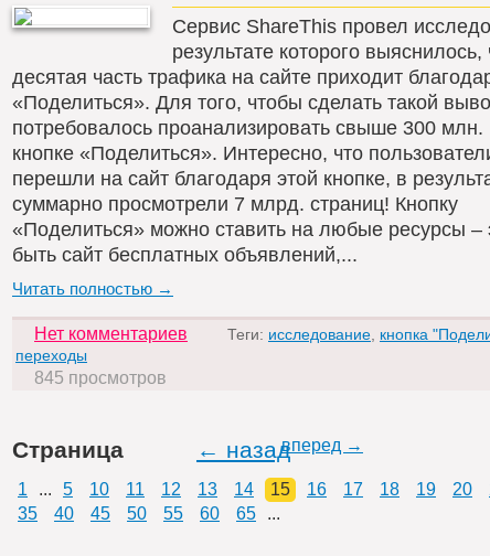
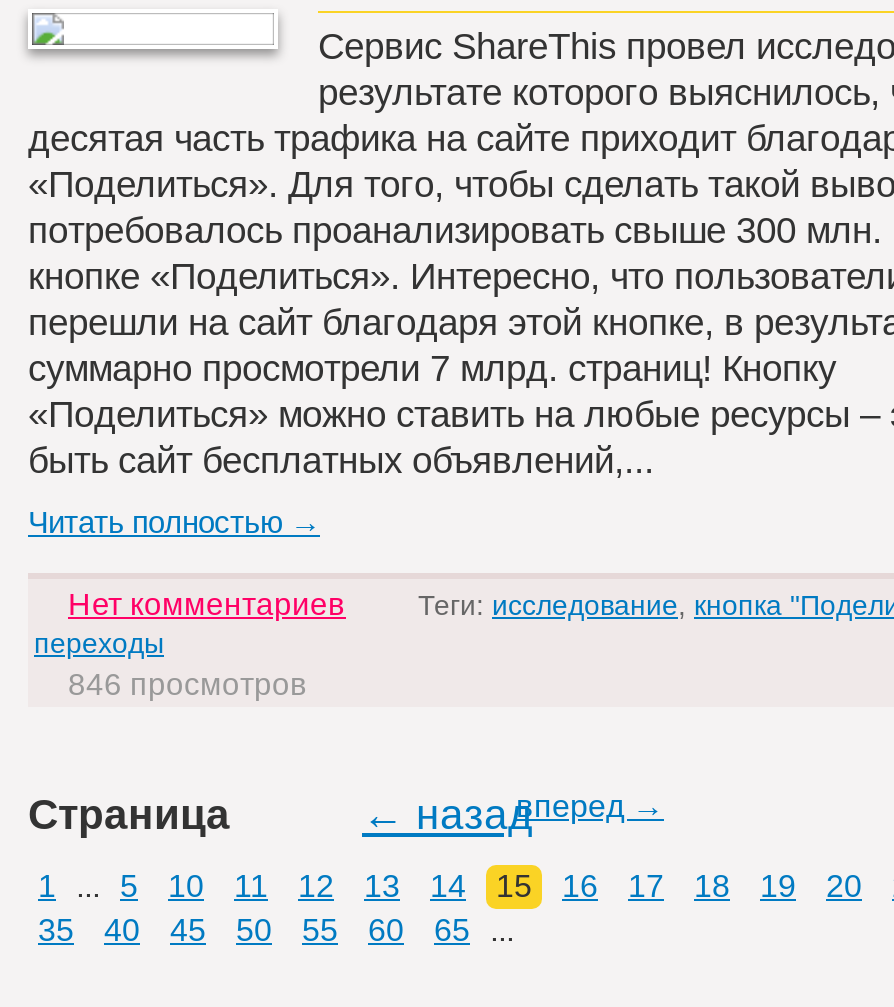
- 845 просмотров
+ 846 просмотров
